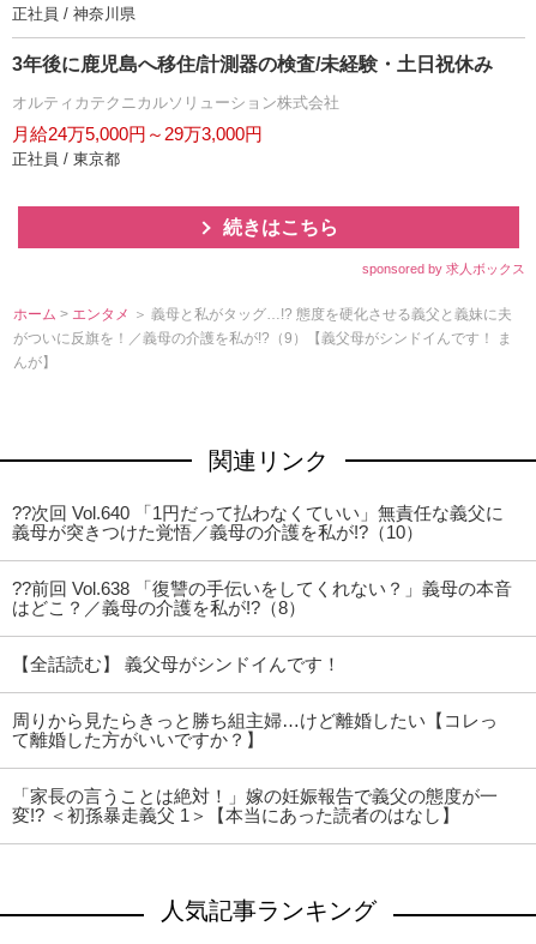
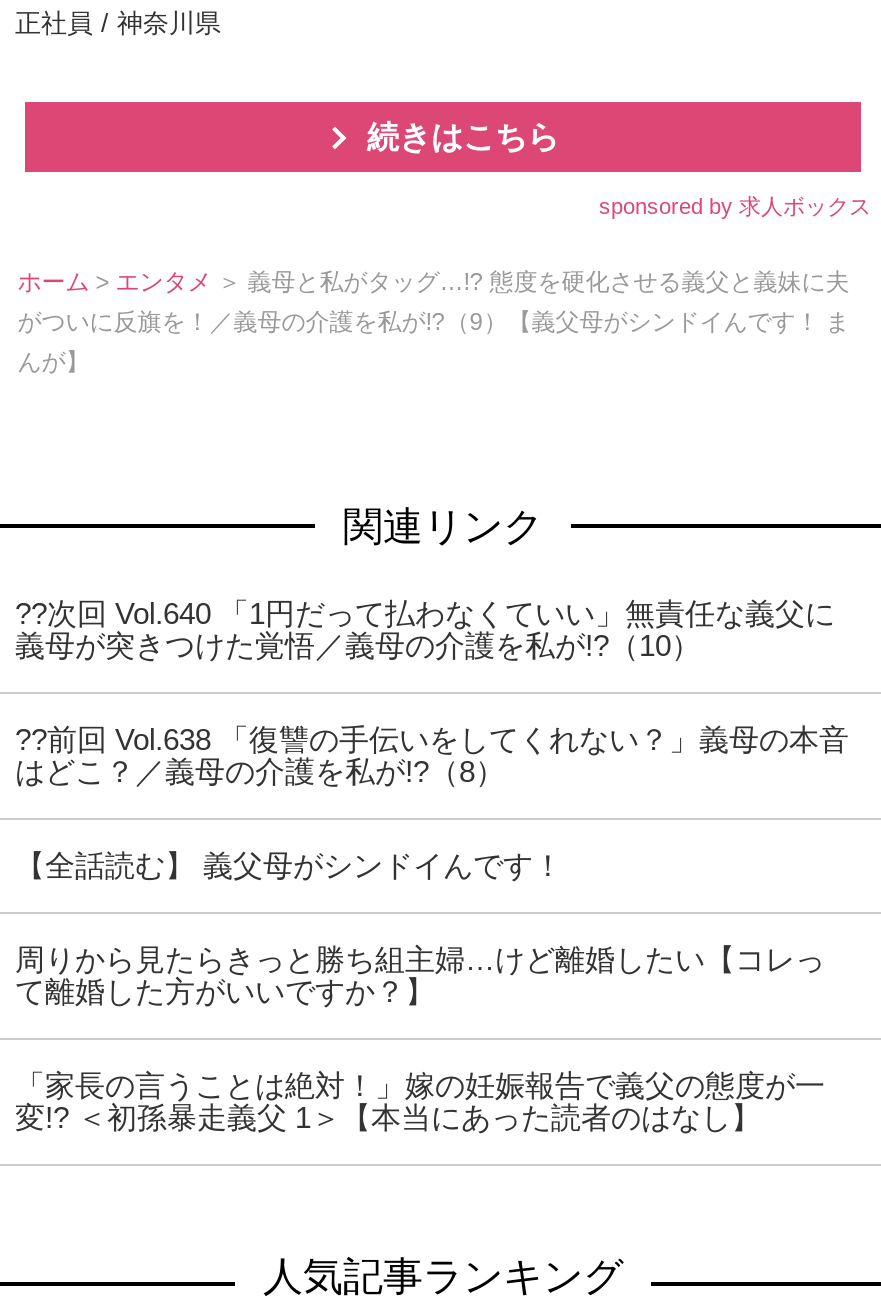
- 3年後に鹿児島へ移住/計測器の検査/未経験・土日祝休み
- オルティカテクニカルソリューション株式会社
- 月給24万5,000円～29万3,000円
- 正社員 / 東京都
